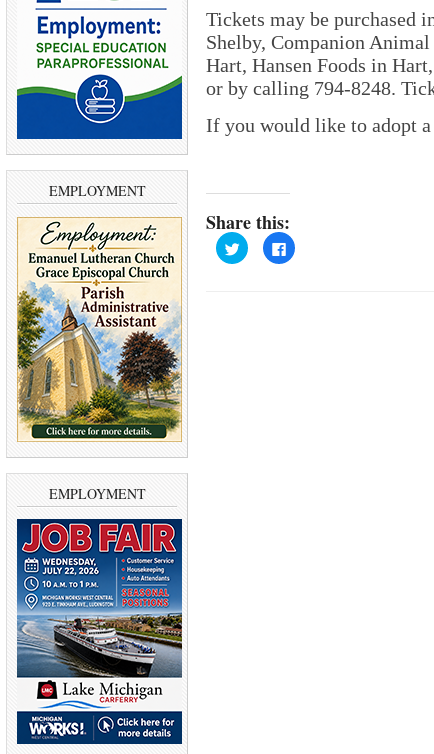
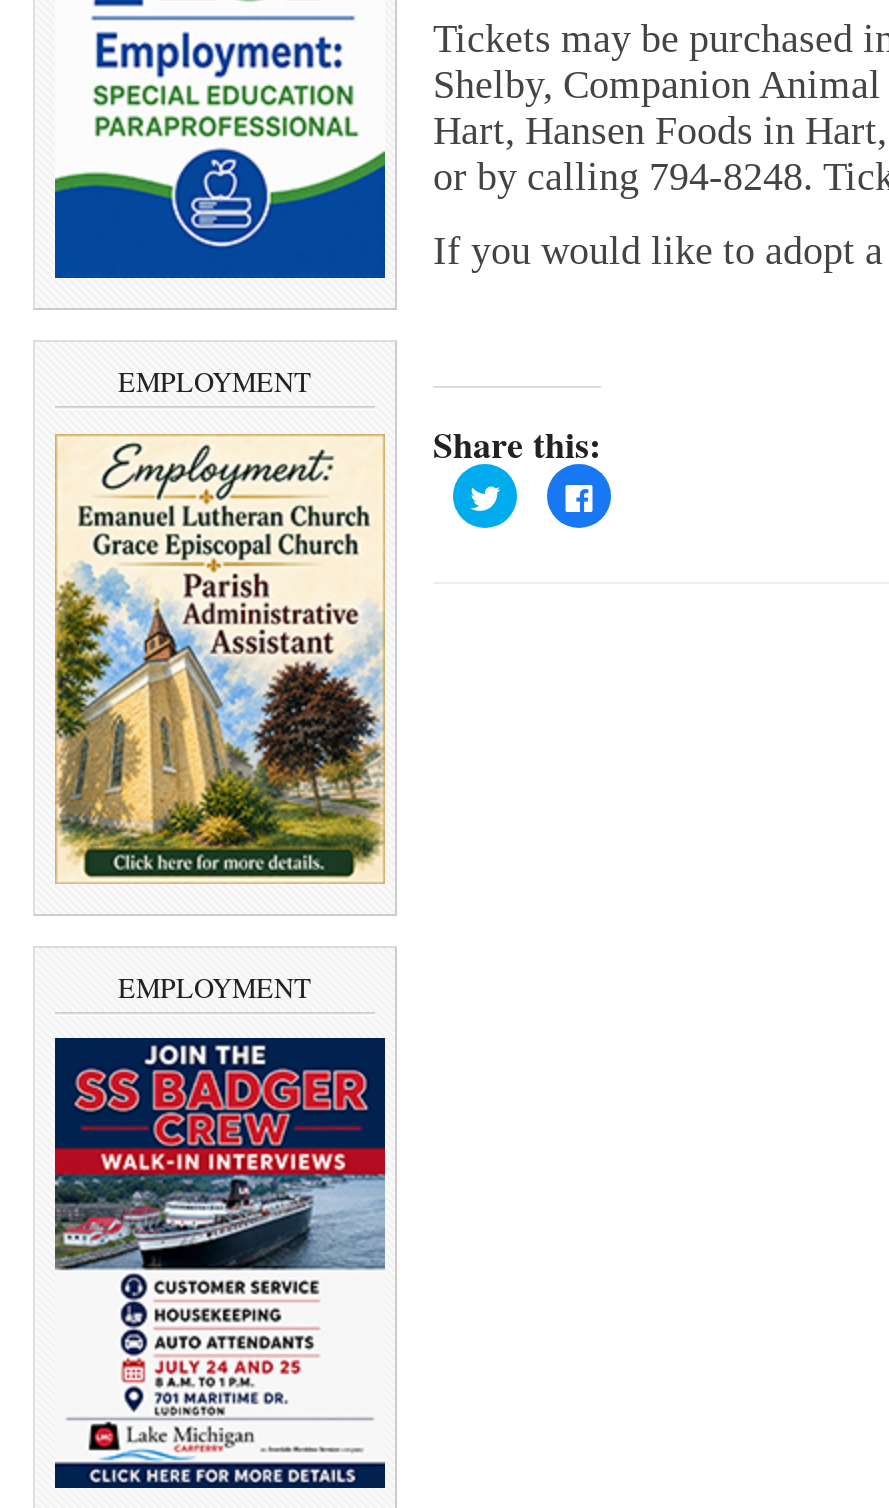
- [image]
+ [image]
